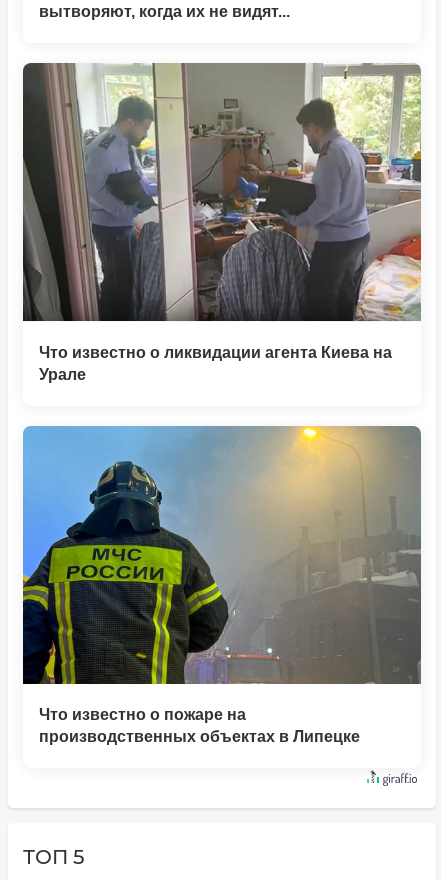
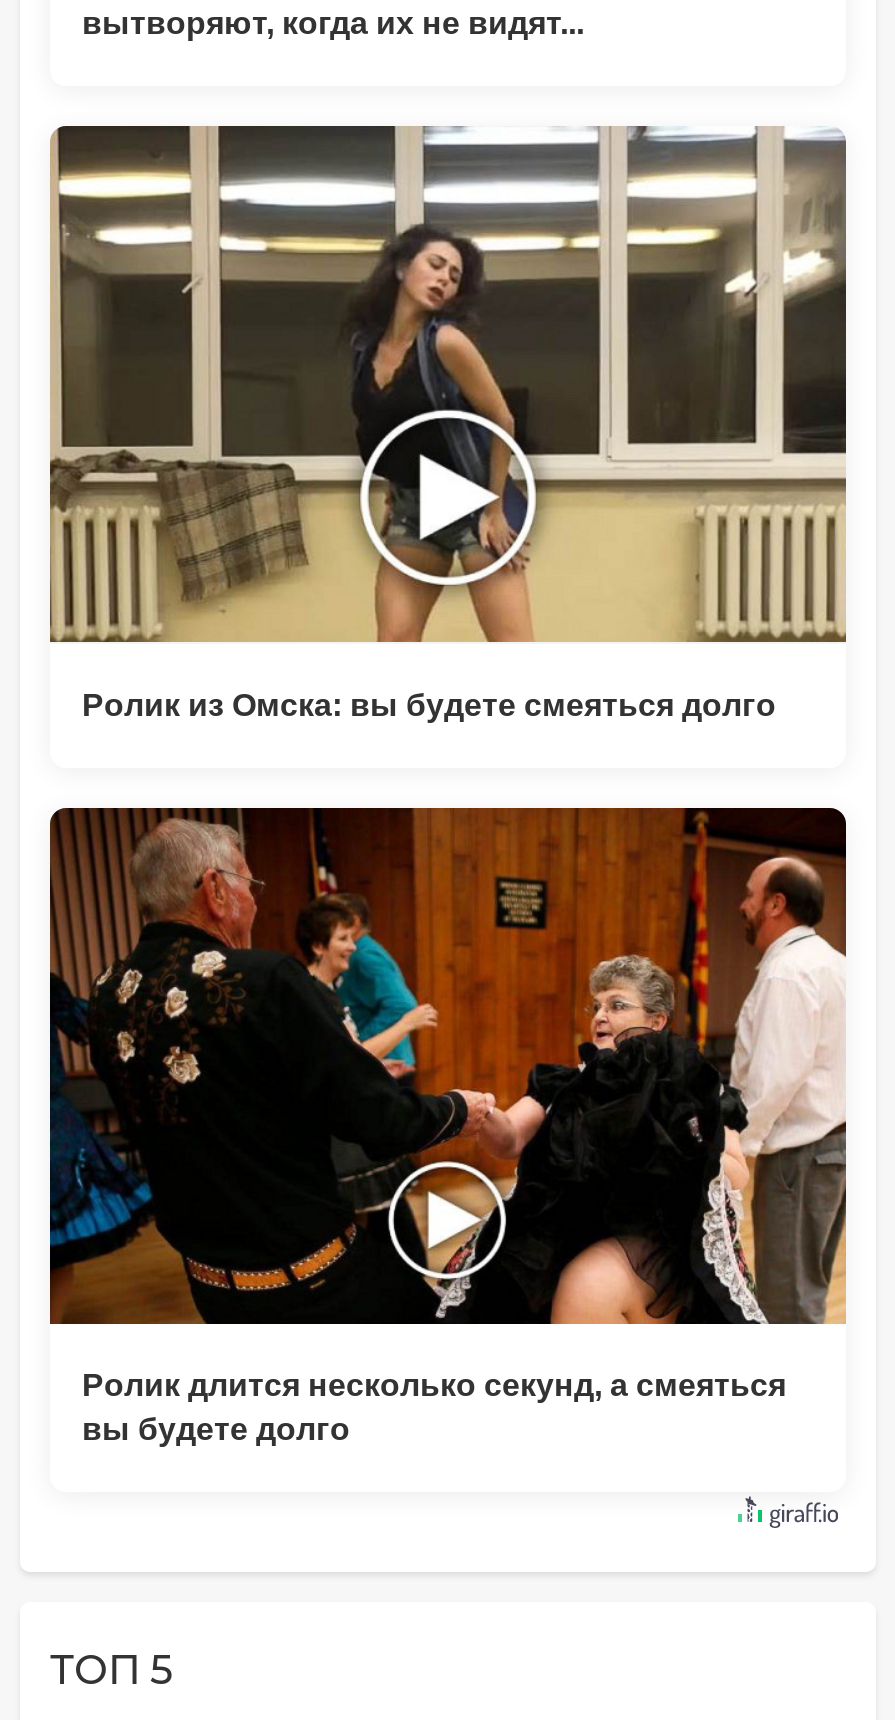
- [image]
- Что известно о ликвидации агента Киева на
- Урале
+ [image]
+ Ролик из Омска: вы будете смеяться долго

- [image]
- Что известно о пожаре на
- производственных объектах в Липецке
+ [image]
+ Ролик длится несколько секунд, а смеяться
+ вы будете долго
